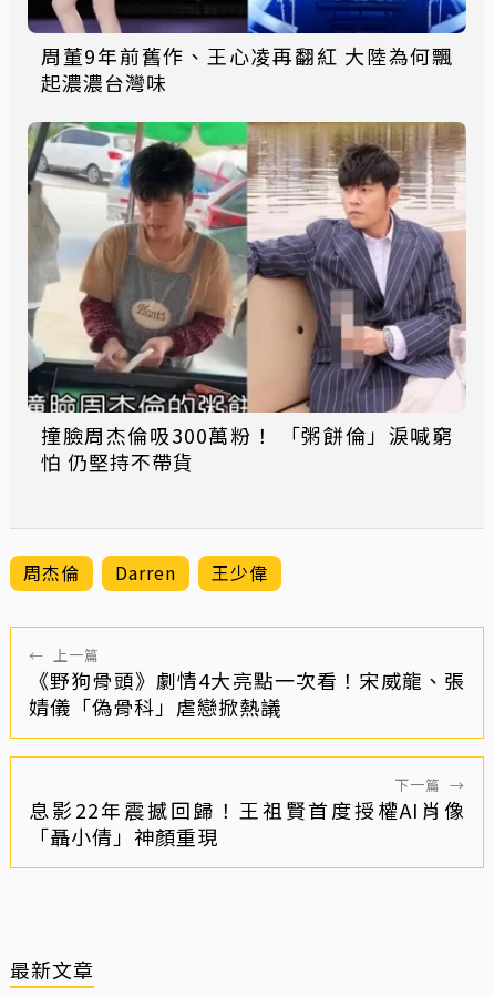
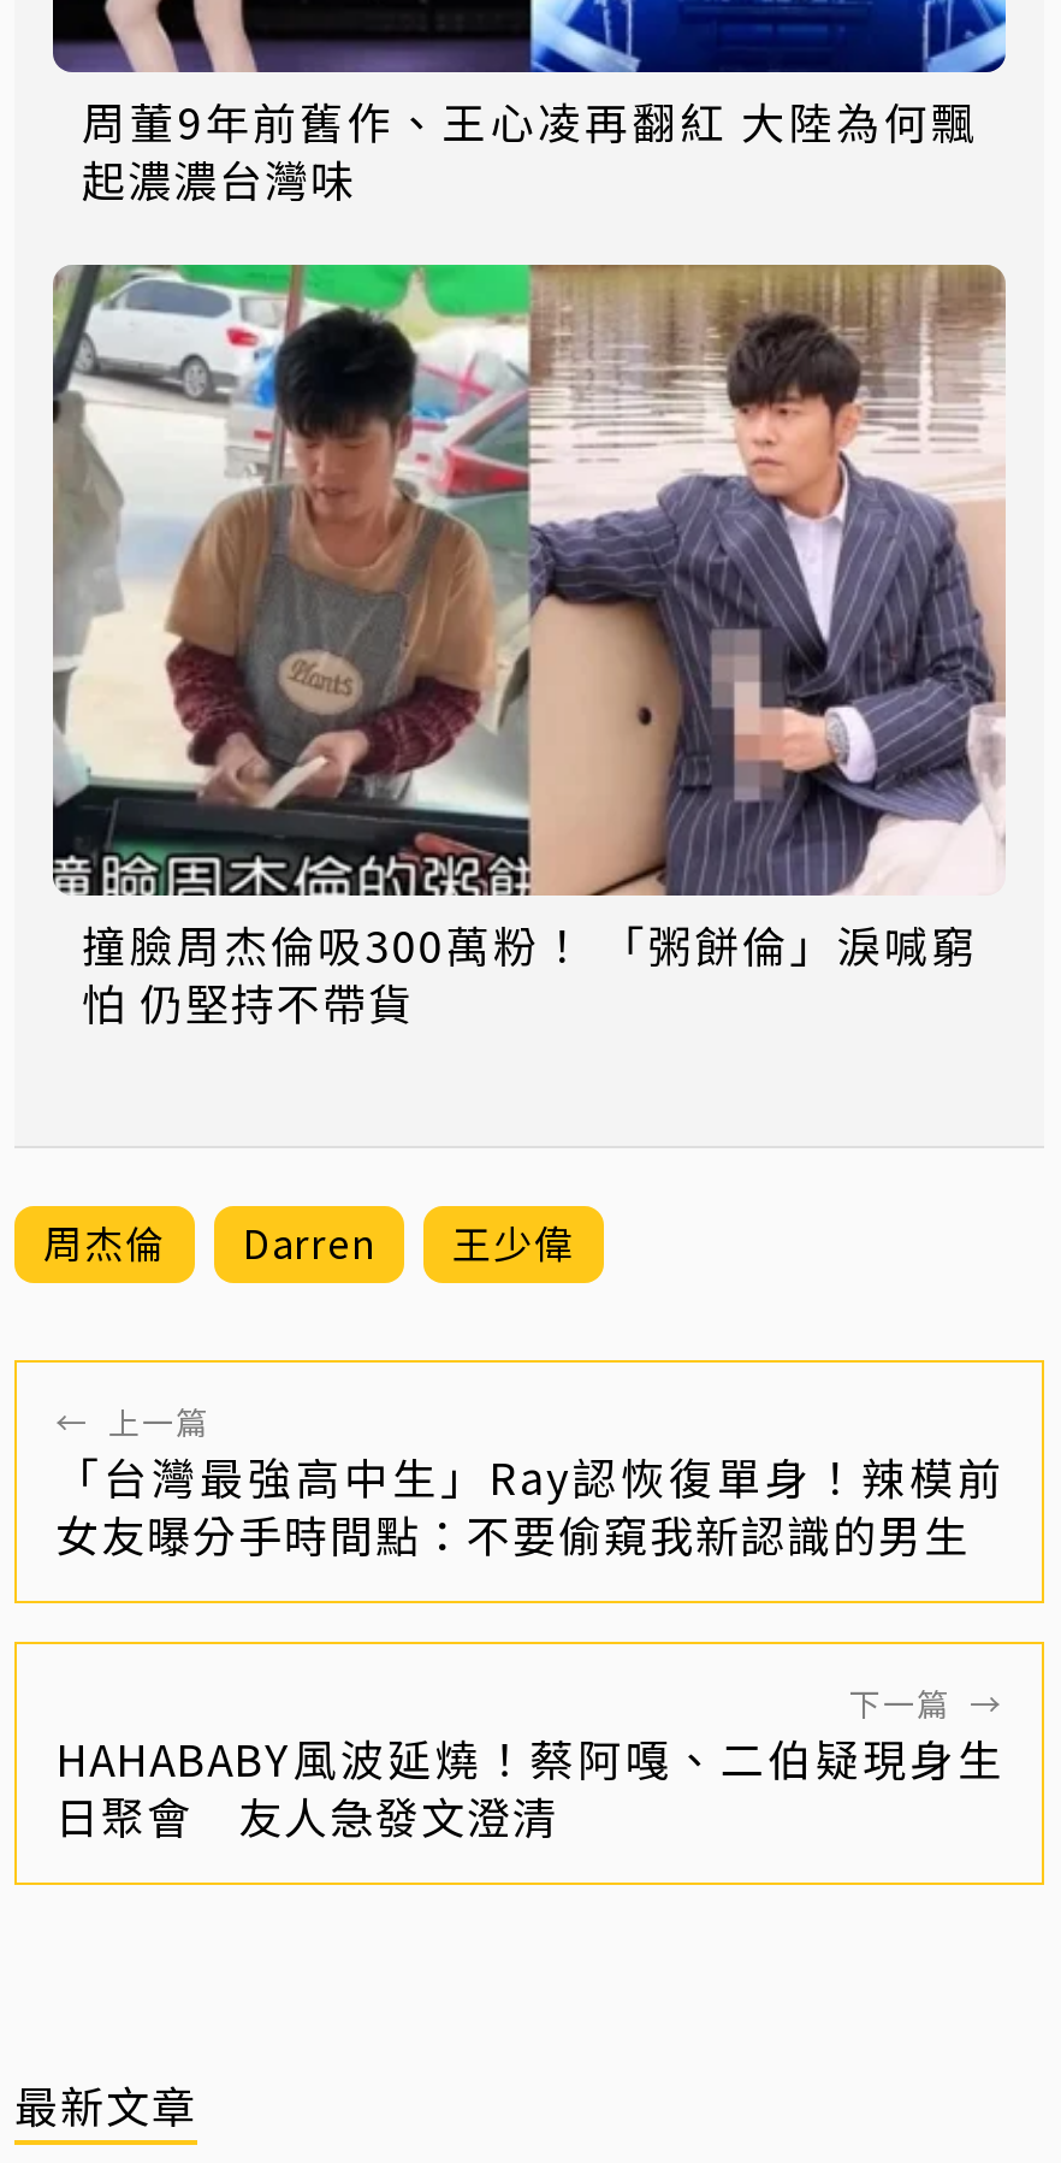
- 《野狗骨頭》劇情4大亮點一次看！宋威龍、張
- 婧儀「偽骨科」虐戀掀熱議
+ 「台灣最強高中生」Ray認恢復單身！辣模前
+ 女友曝分手時間點：不要偷窺我新認識的男生

- 息影22年震撼回歸！王祖賢首度授權AI肖像
- 「聶小倩」神顏重現
+ HAHABABY風波延燒！蔡阿嘎、二伯疑現身生
+ 日聚會 友人急發文澄清
